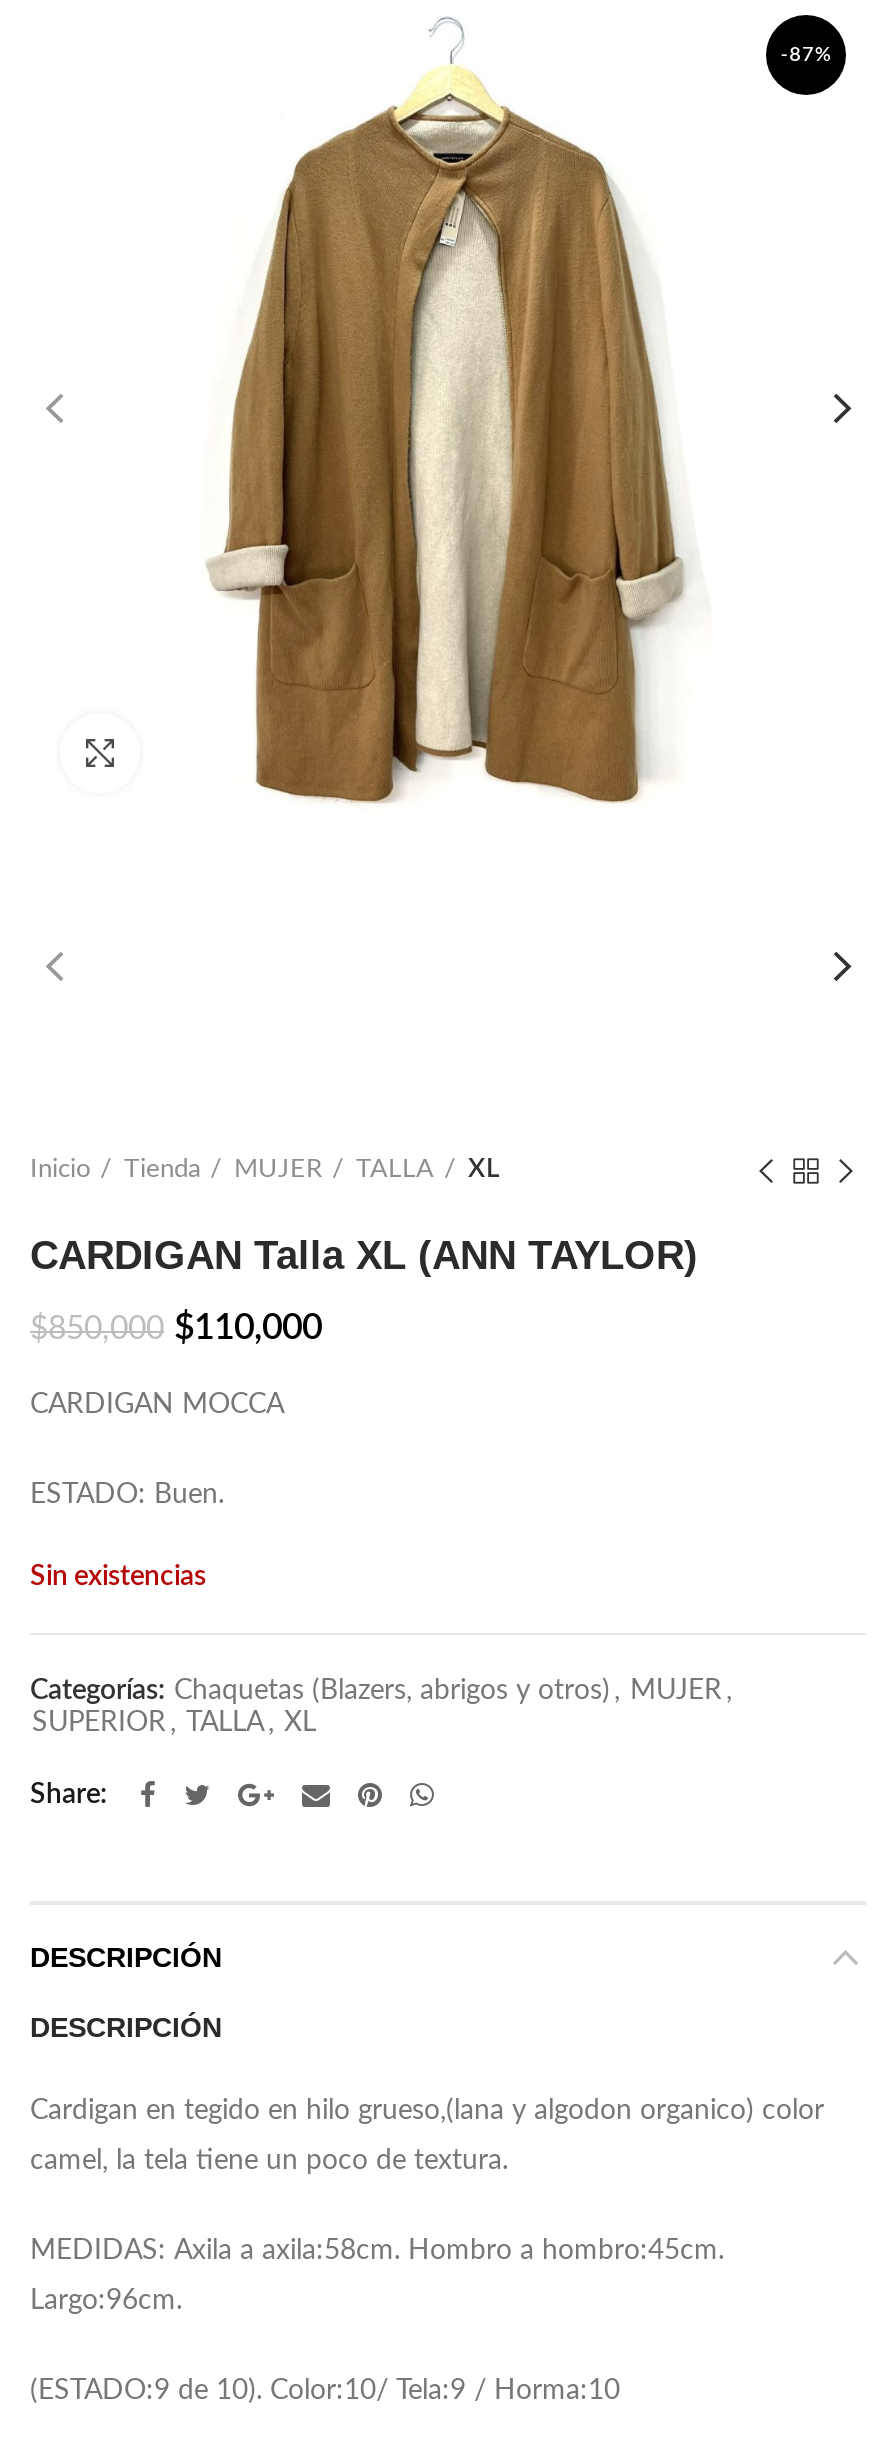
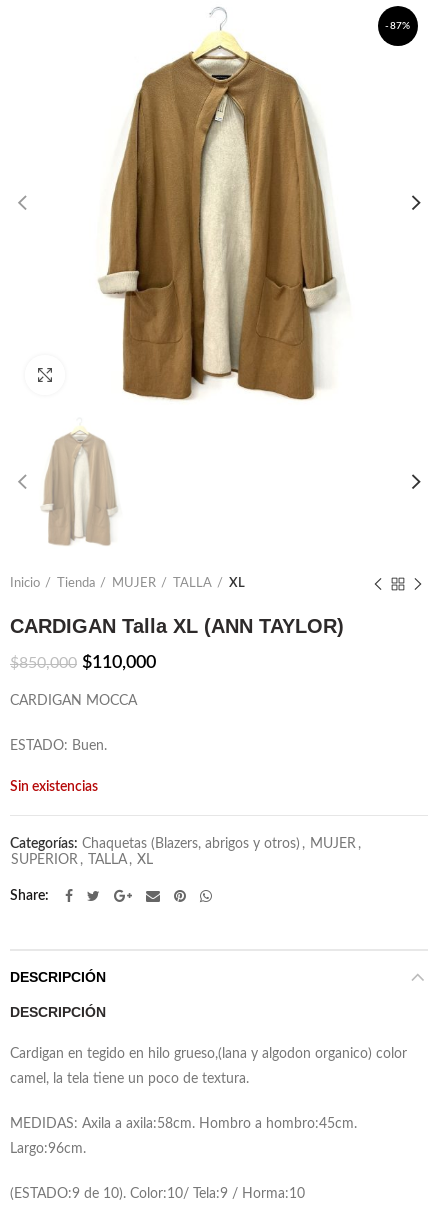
+ [image]
